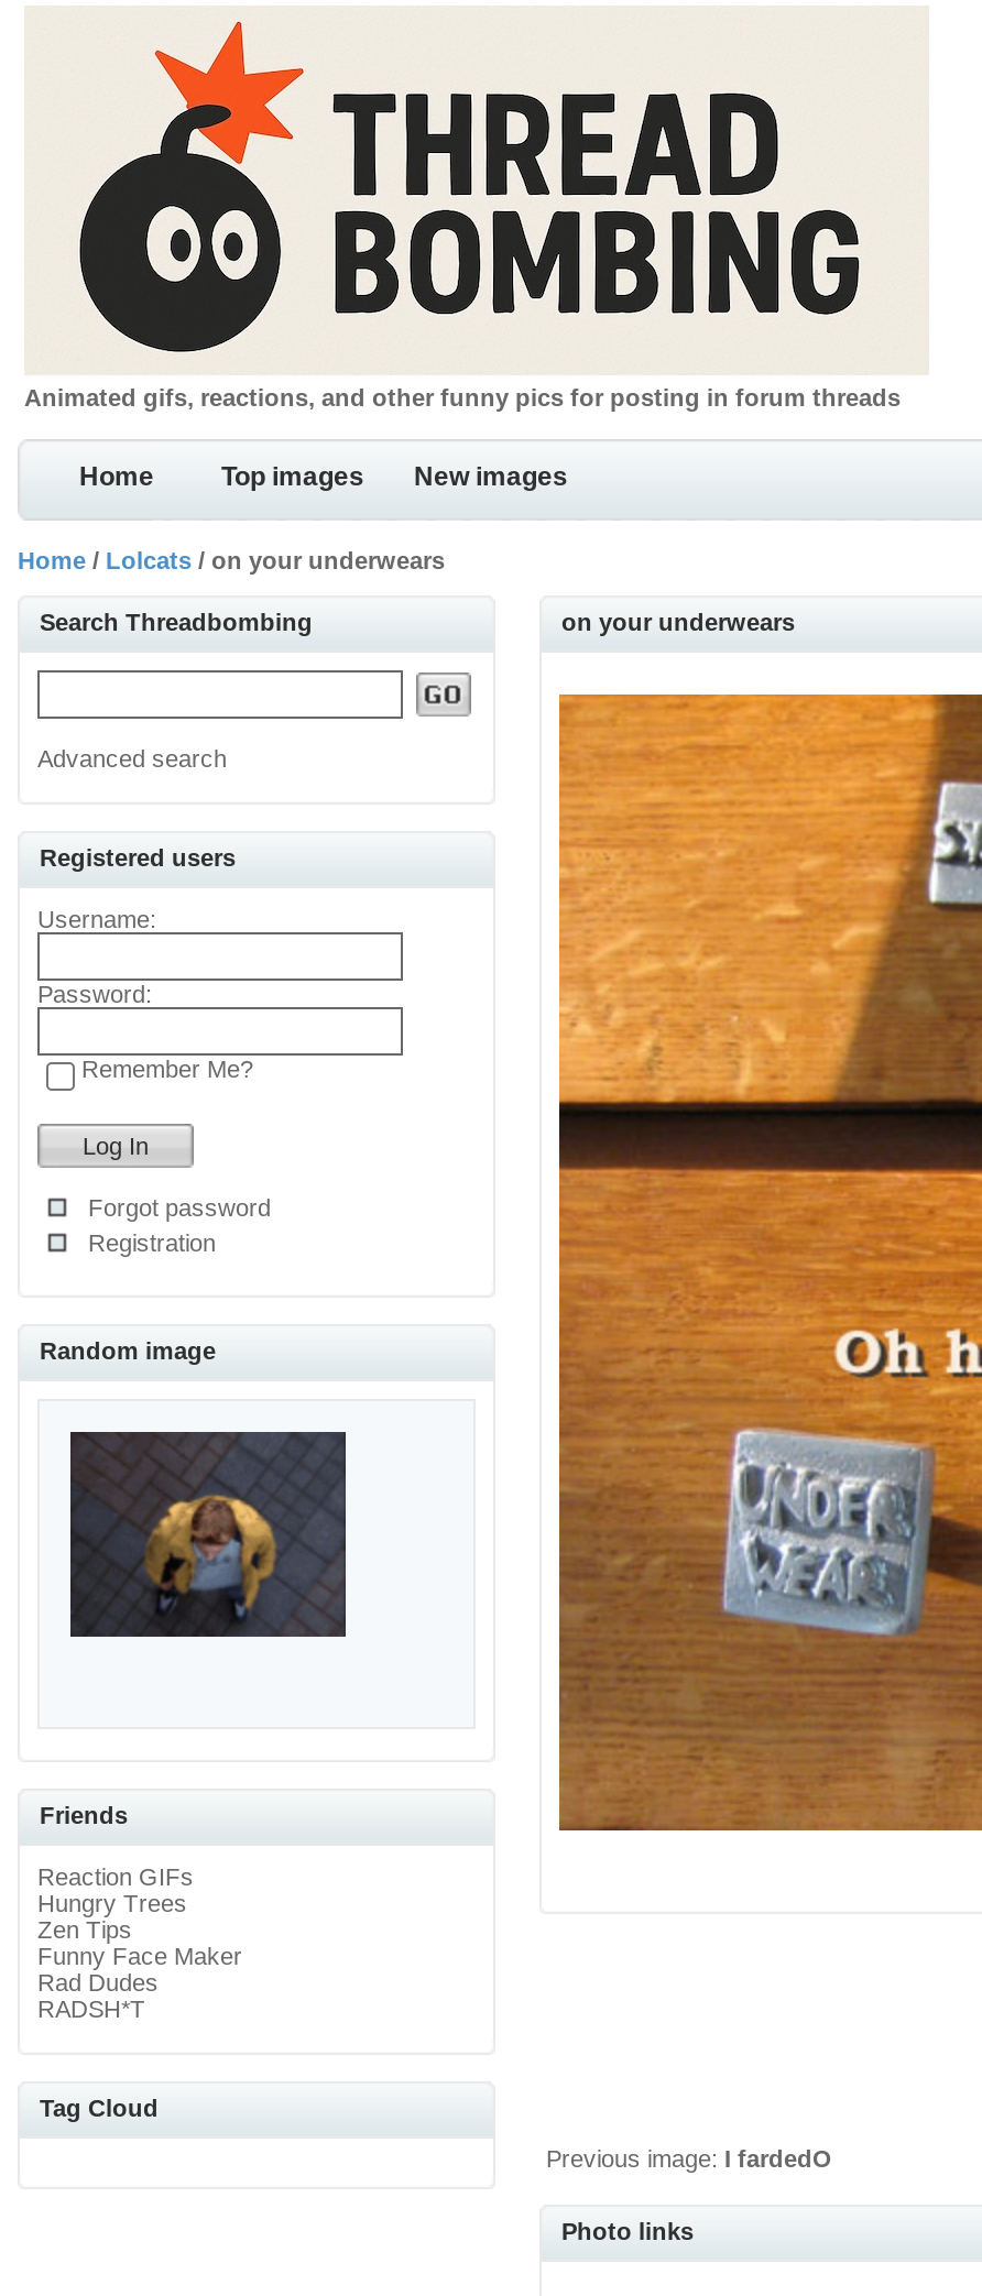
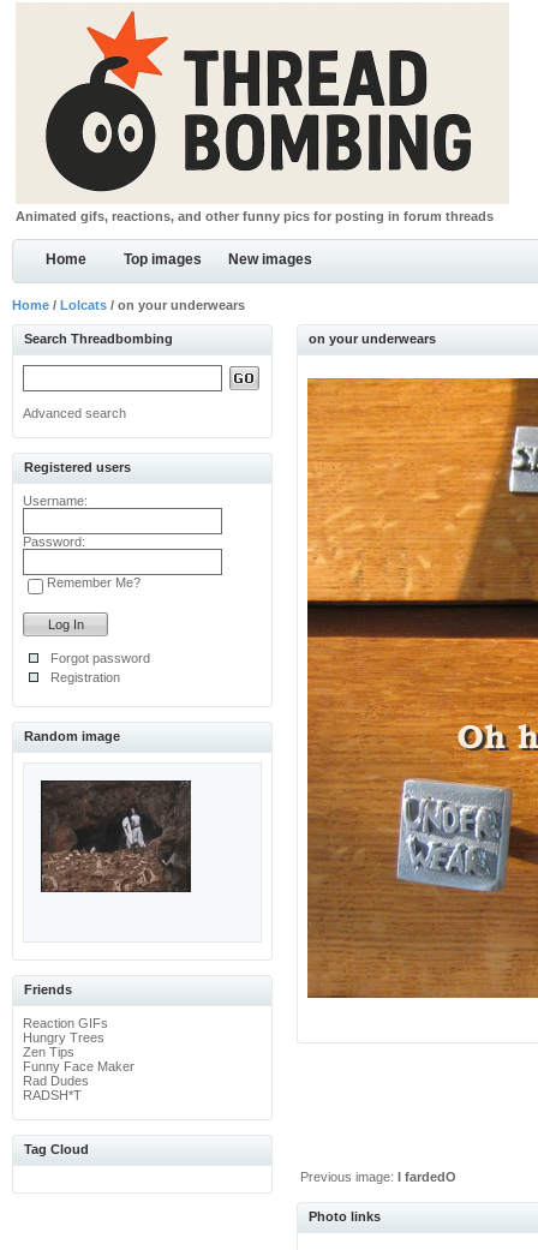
- [image]
+ [image]
